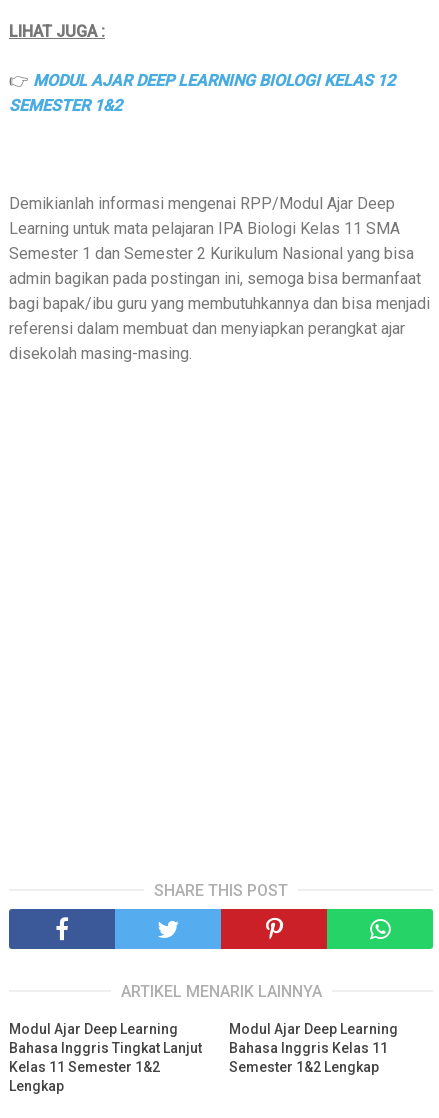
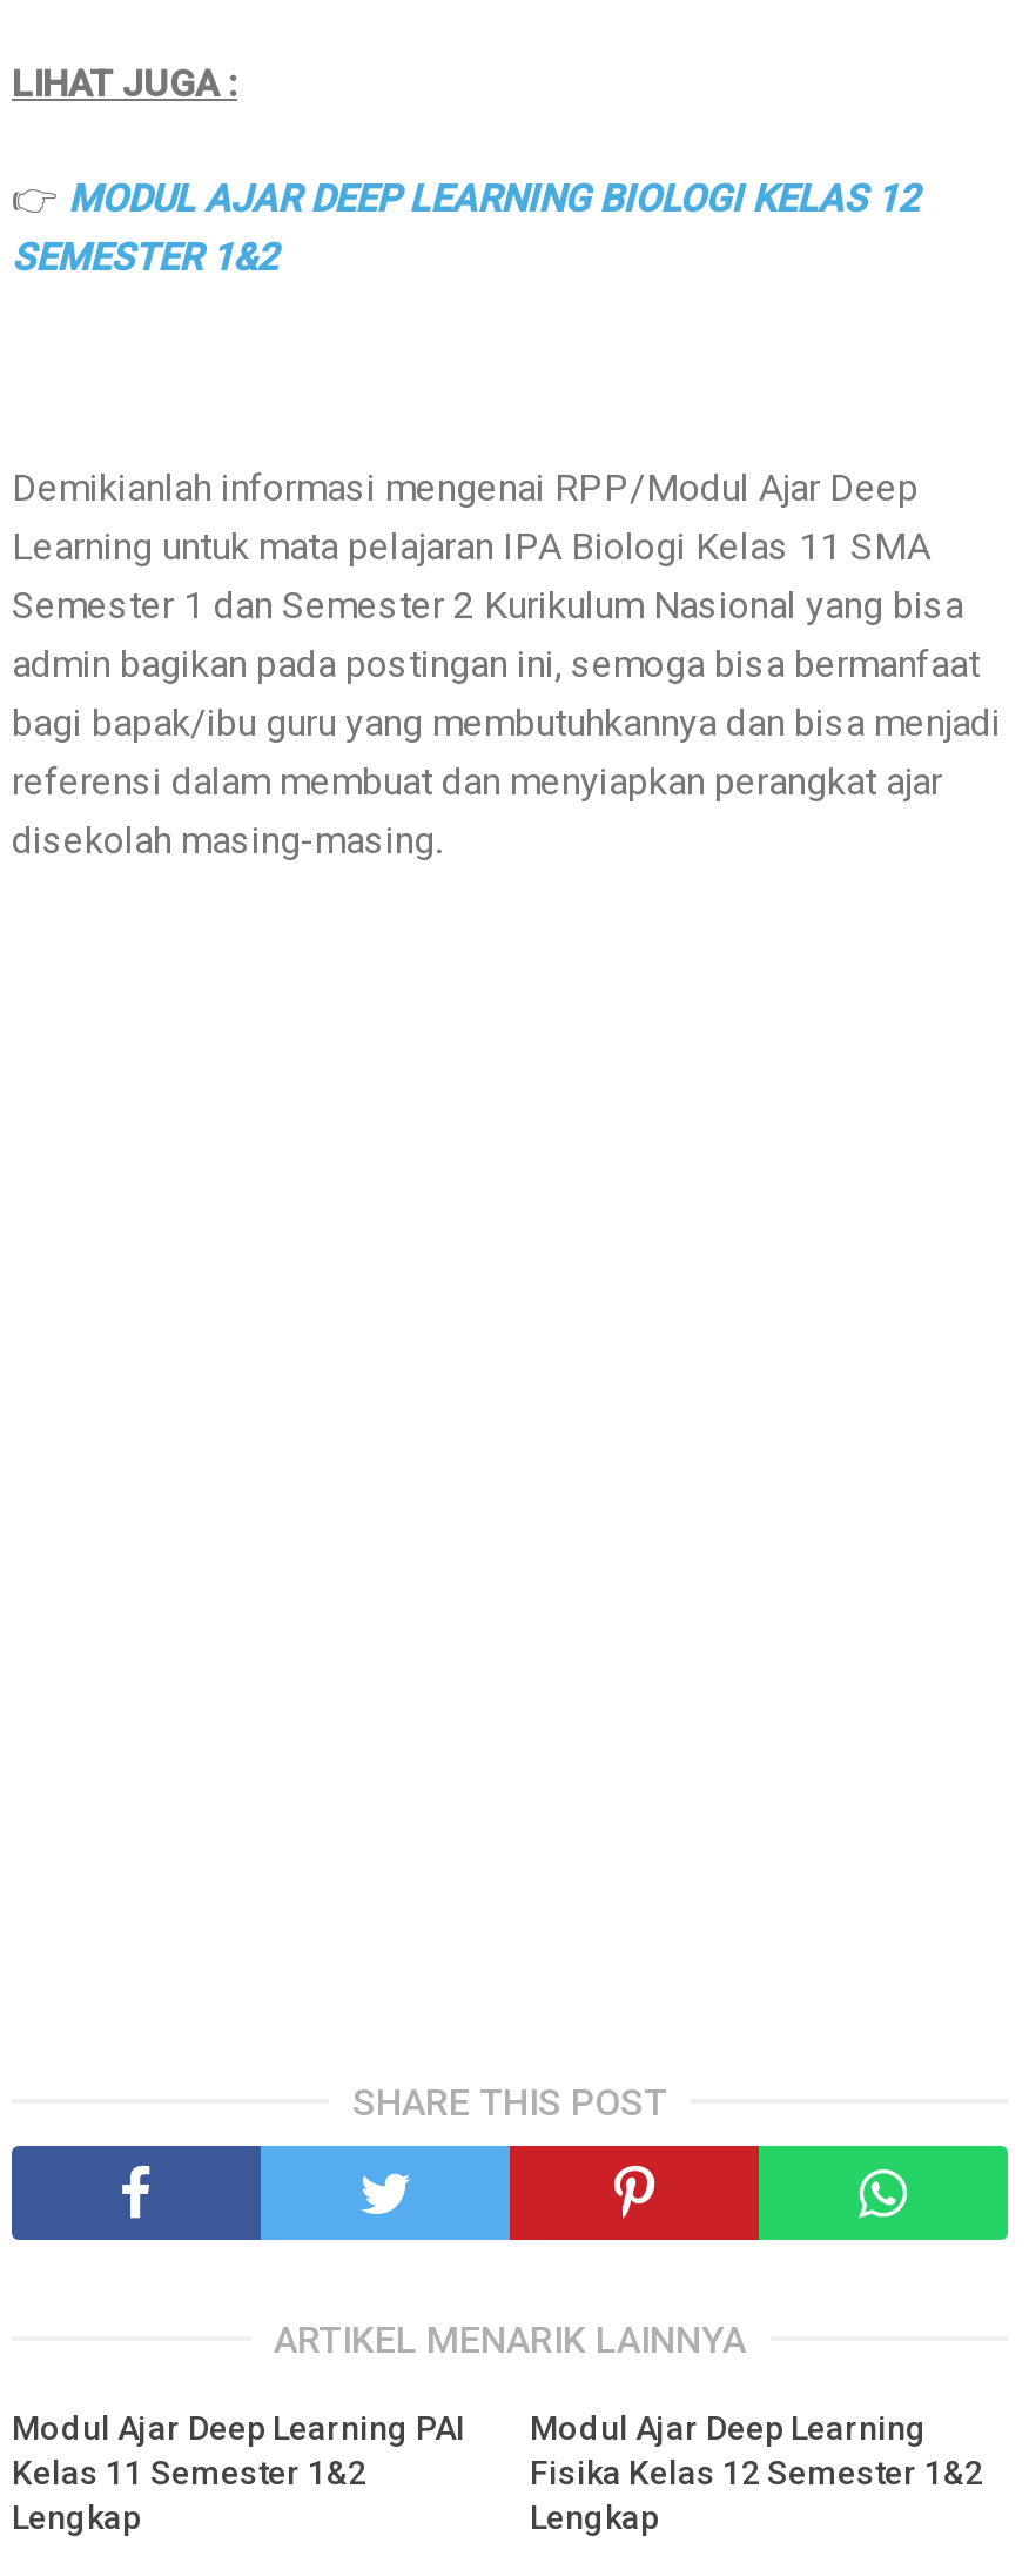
- Modul Ajar Deep Learning
- Bahasa Inggris Tingkat Lanjut
+ Modul Ajar Deep Learning PAI

- Bahasa Inggris Kelas 11
- Semester 1&2 Lengkap
+ Fisika Kelas 12 Semester 1&2
+ Lengkap
